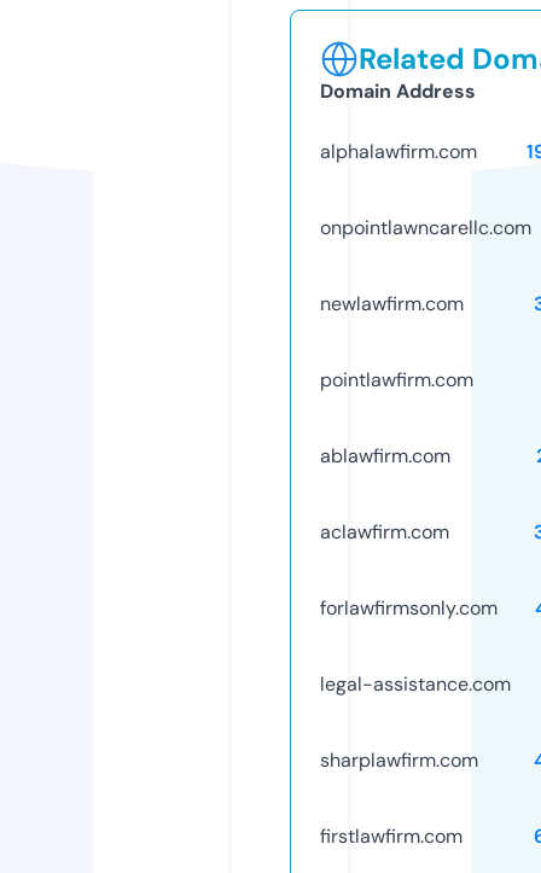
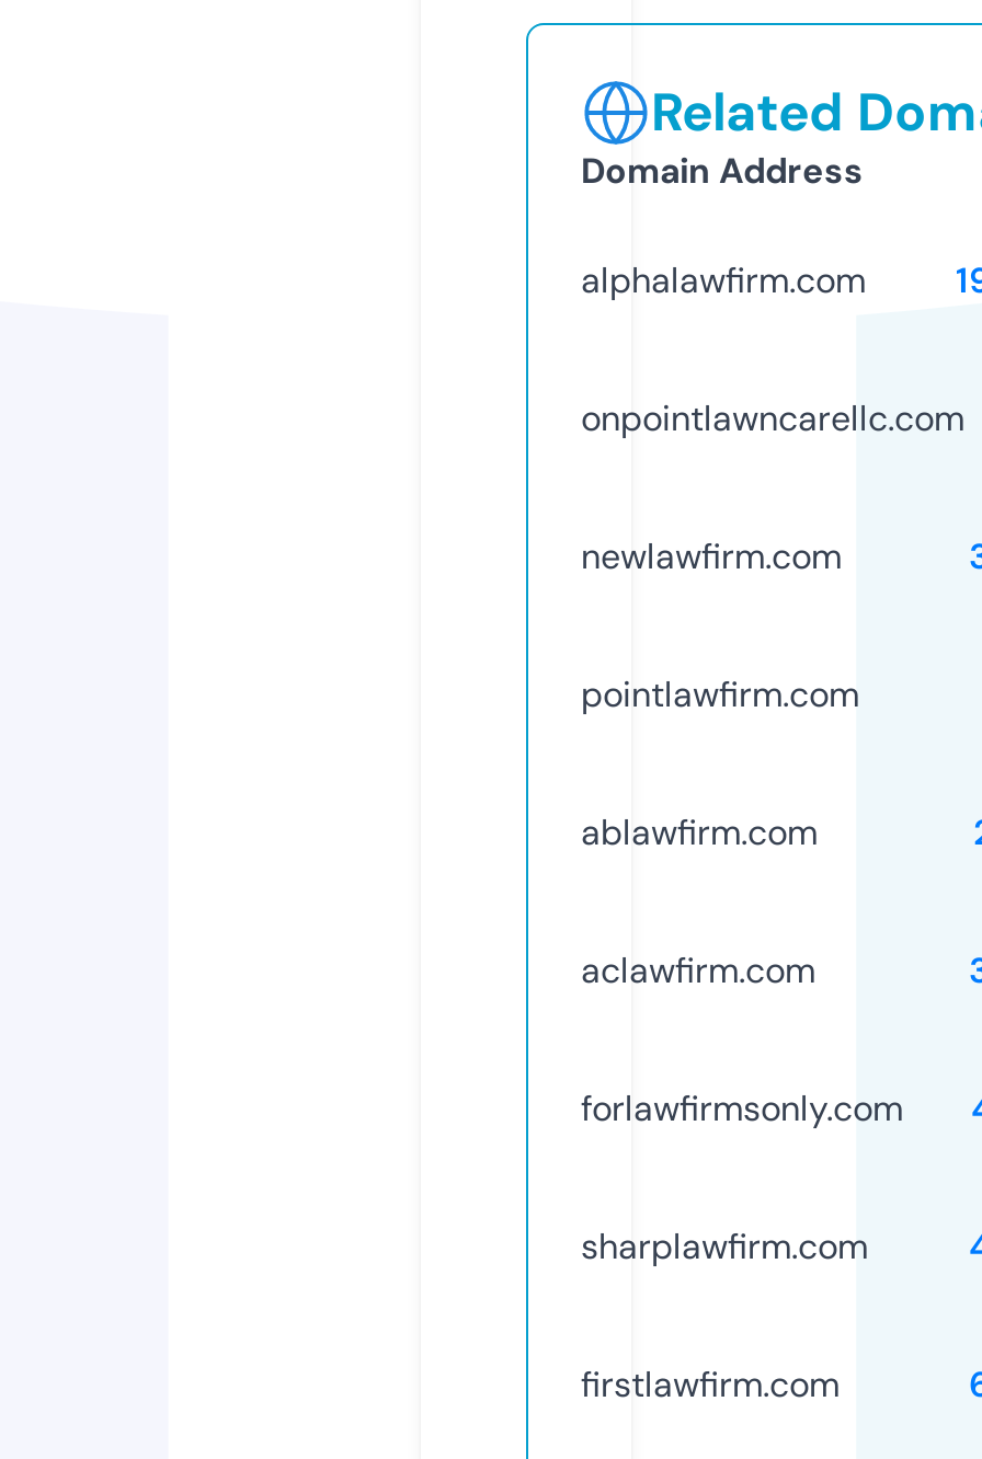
- legal-assistance.com
